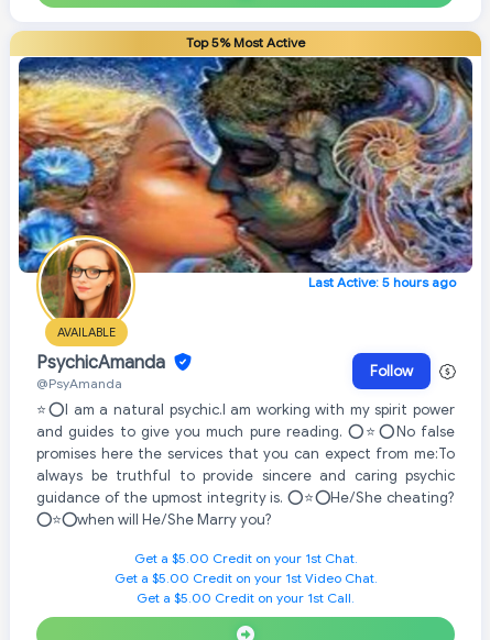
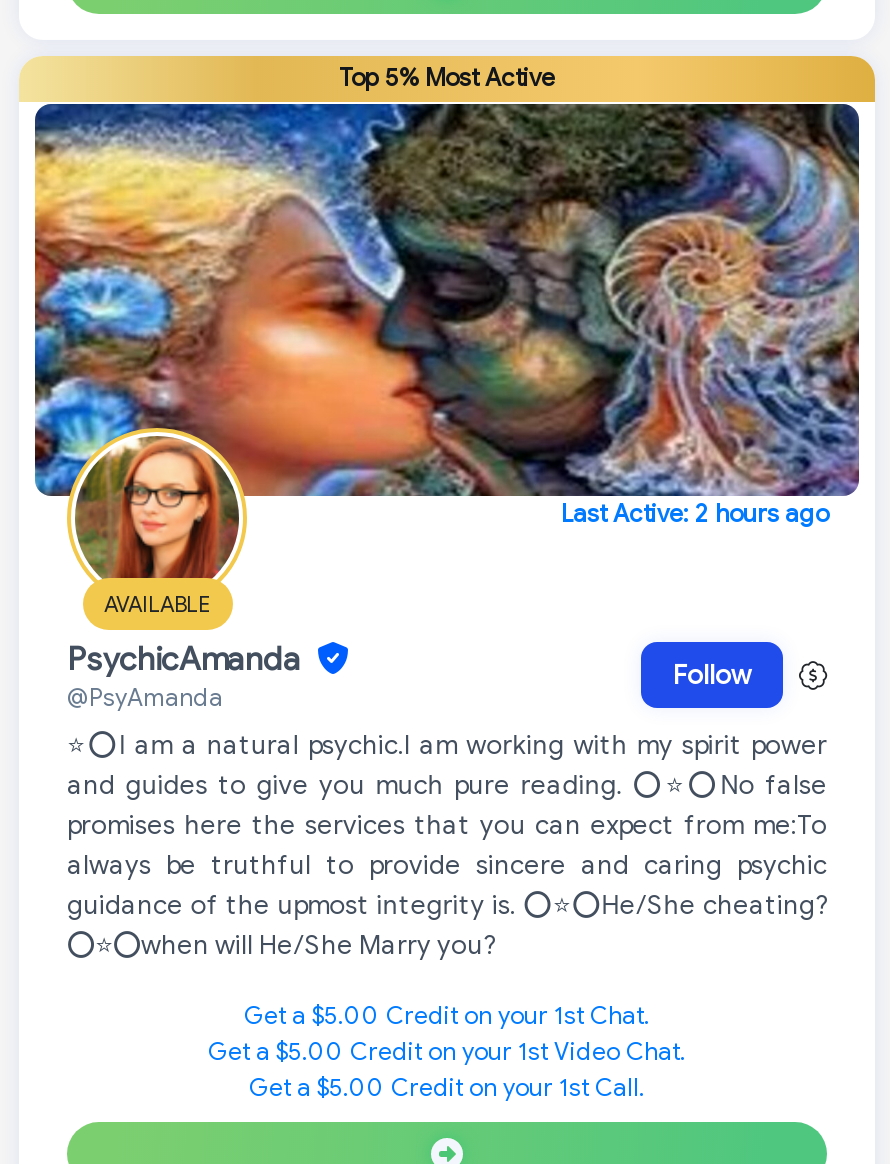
- Last Active: 5 hours ago
+ Last Active: 2 hours ago
